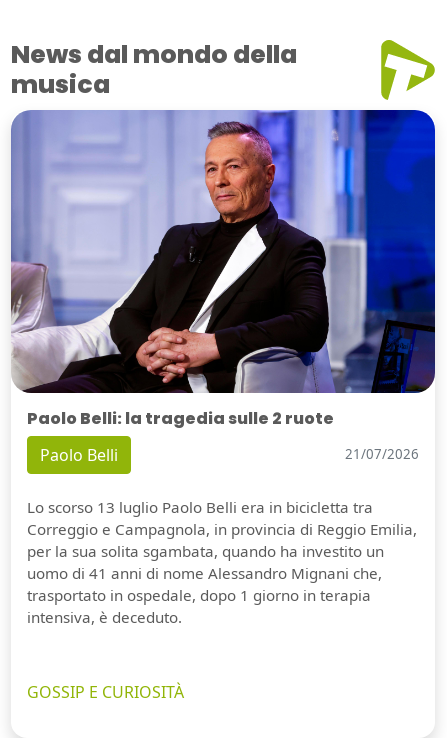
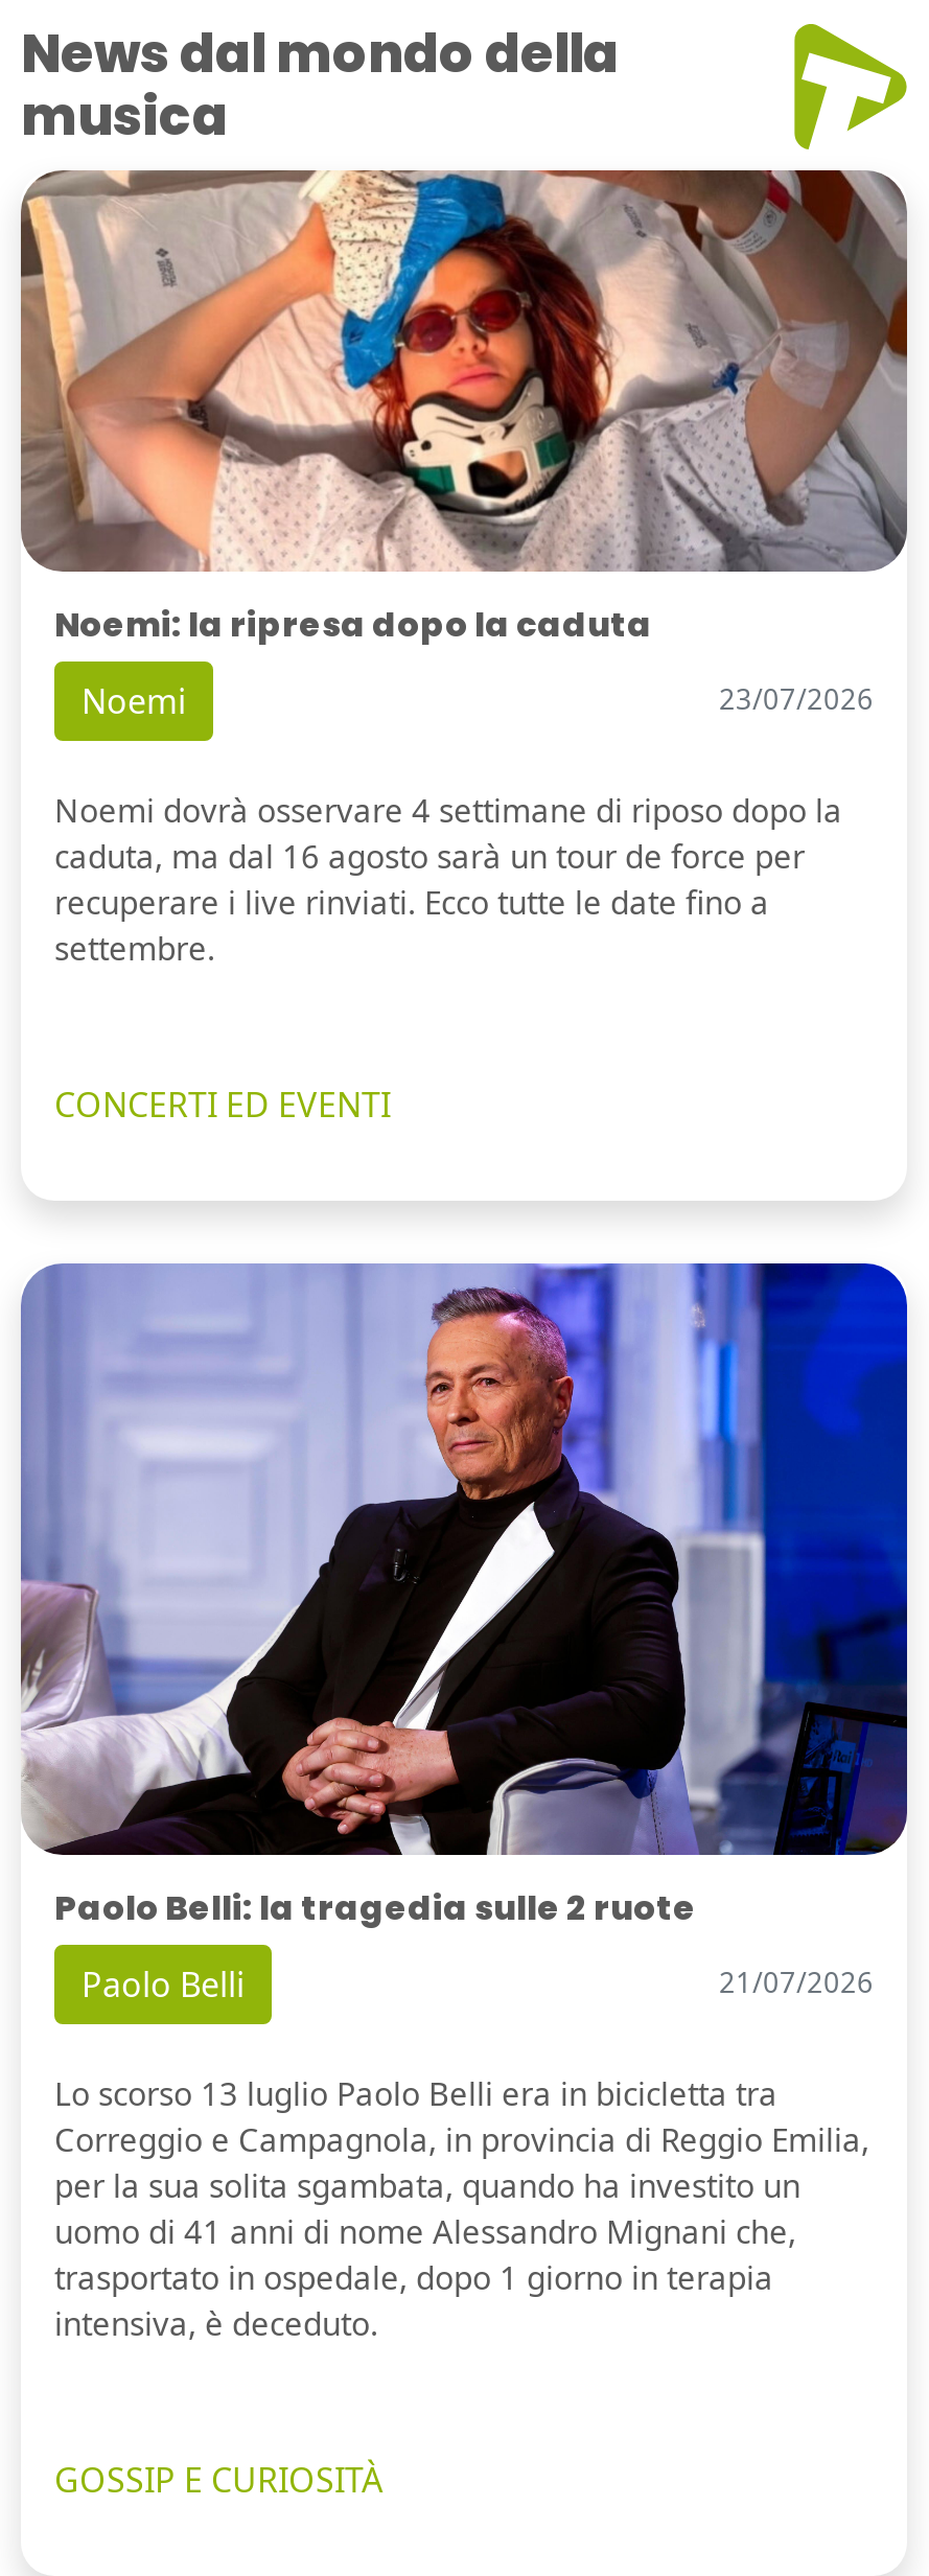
+ [image]
+ Noemi: la ripresa dopo la caduta
+ Noemi
+ 23/07/2026
+ Noemi dovrà osservare 4 settimane di riposo dopo la
+ caduta, ma dal 16 agosto sarà un tour de force per
+ recuperare i live rinviati. Ecco tutte le date fino a
+ settembre.
+ CONCERTI ED EVENTI
